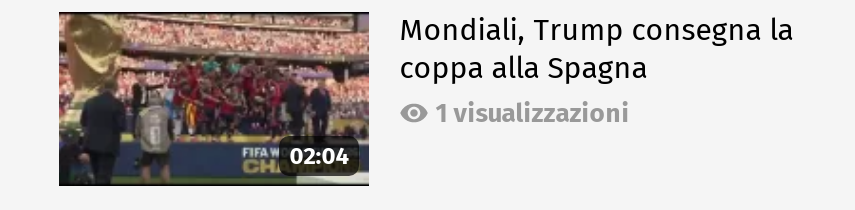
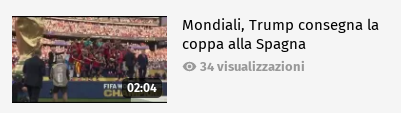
- 1 visualizzazioni
+ 34 visualizzazioni
